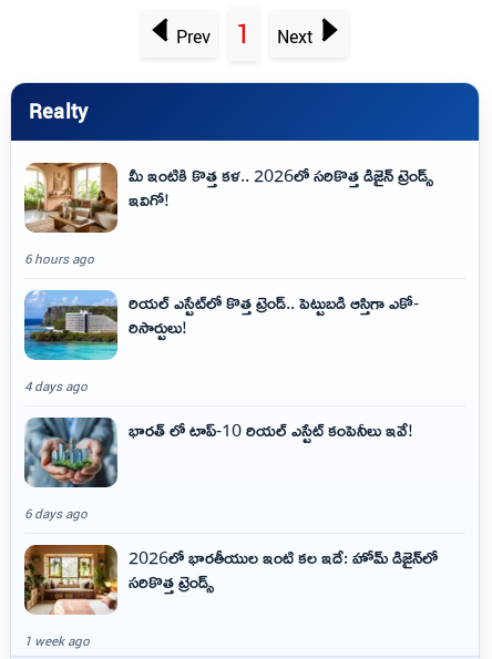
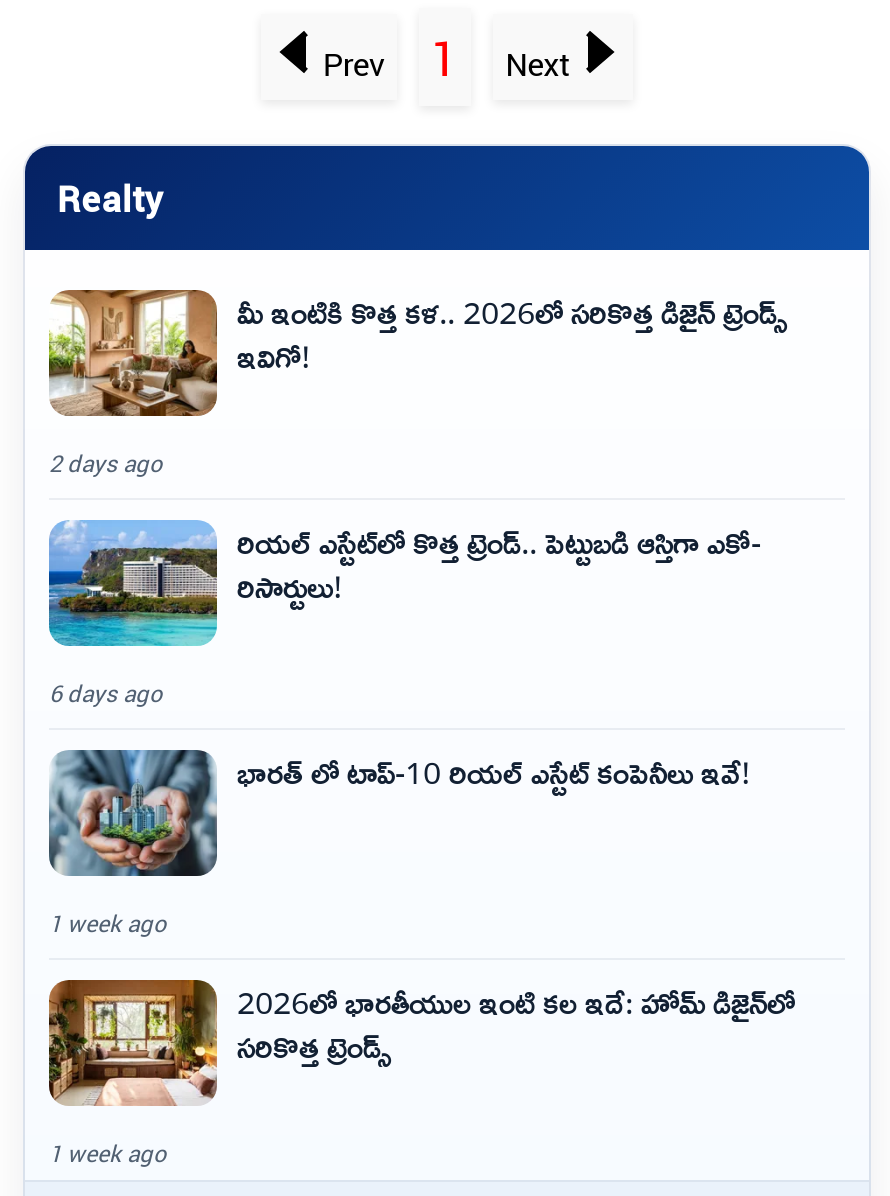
- 6 hours ago
+ 2 days ago

- 4 days ago
+ 6 days ago

- 6 days ago
+ 1 week ago
